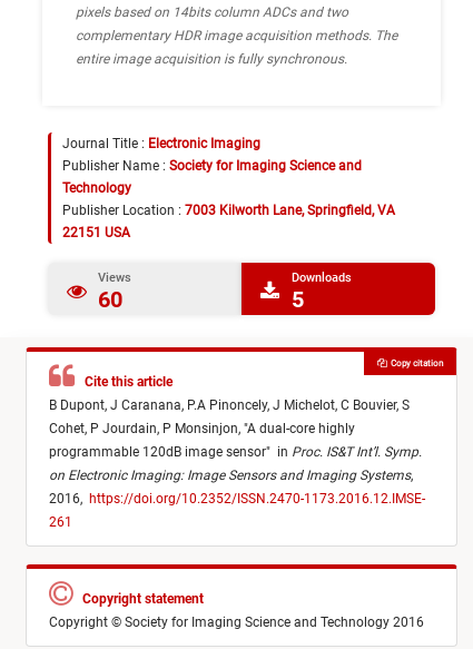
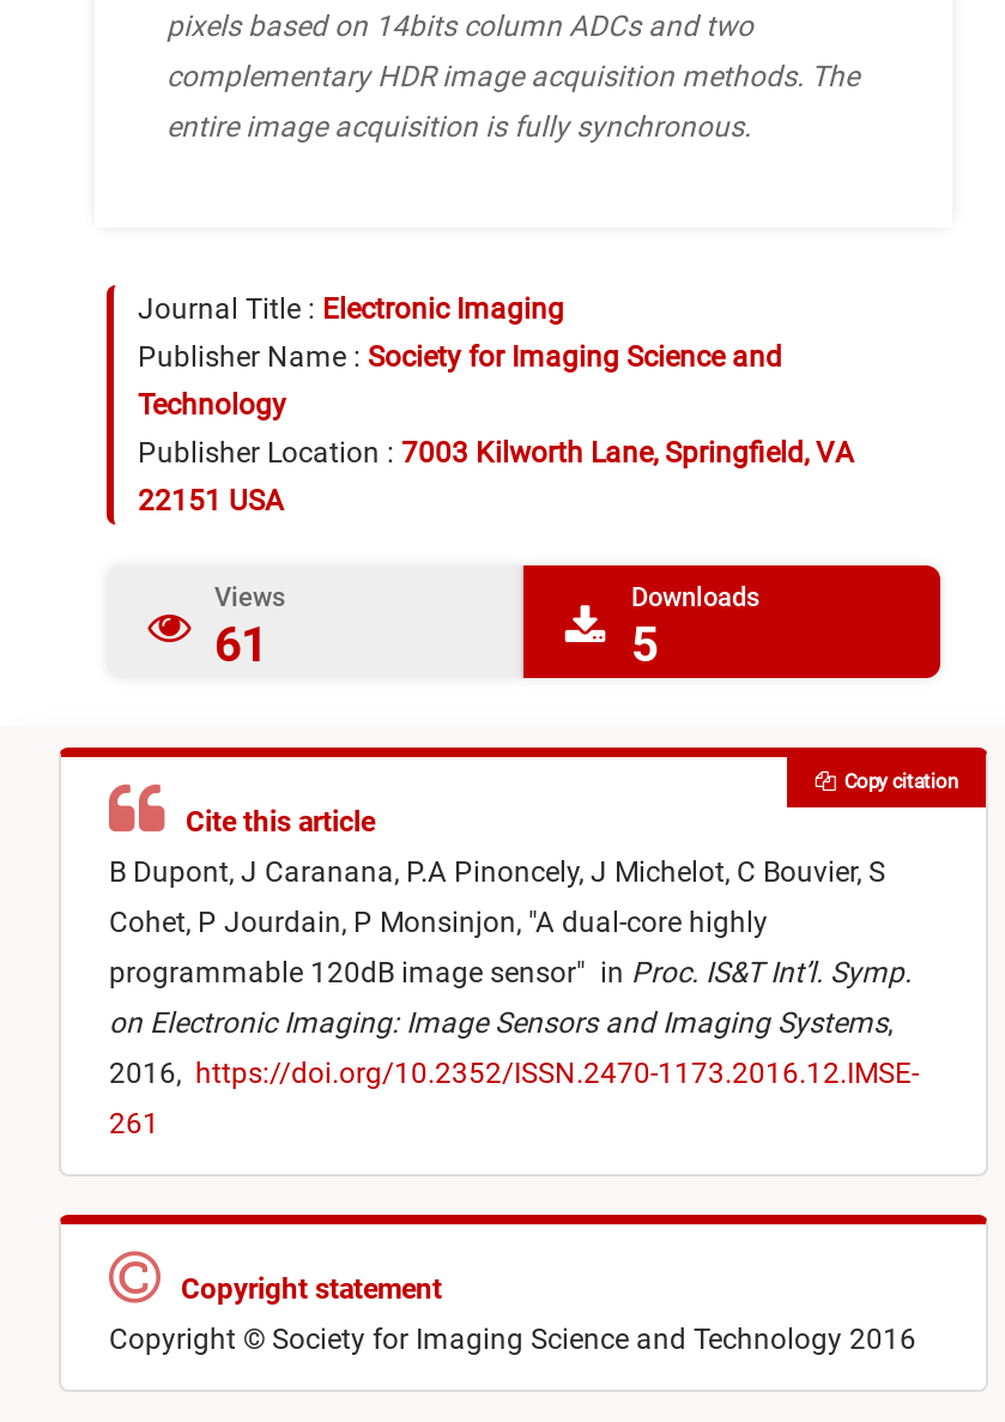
- 60
+ 61
